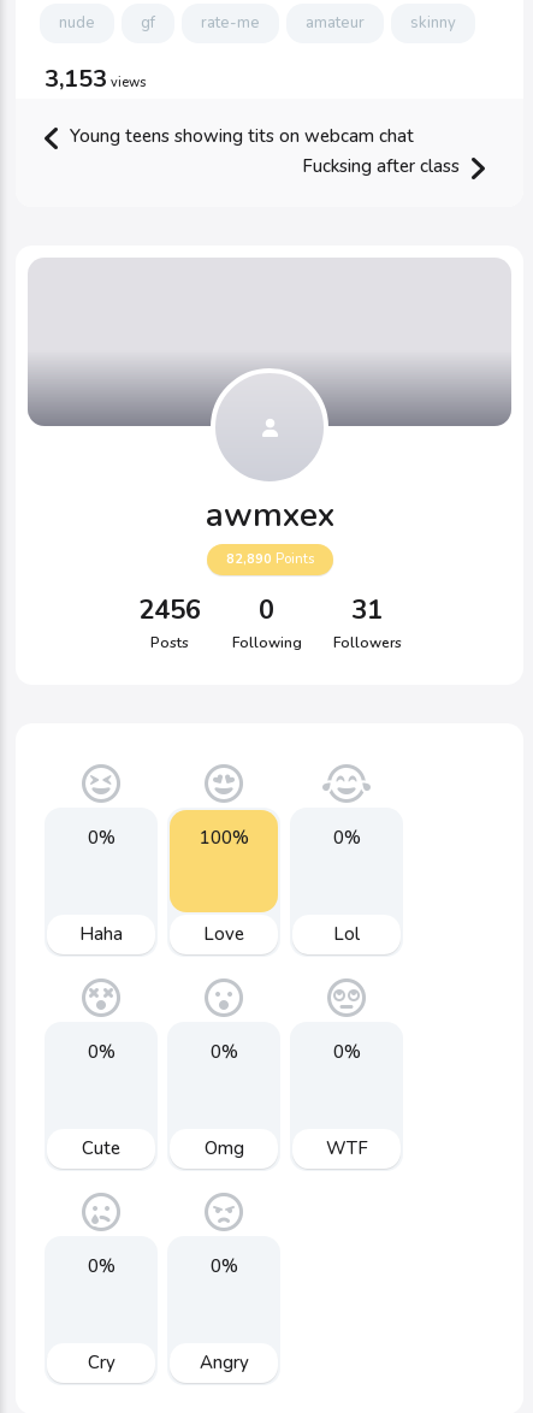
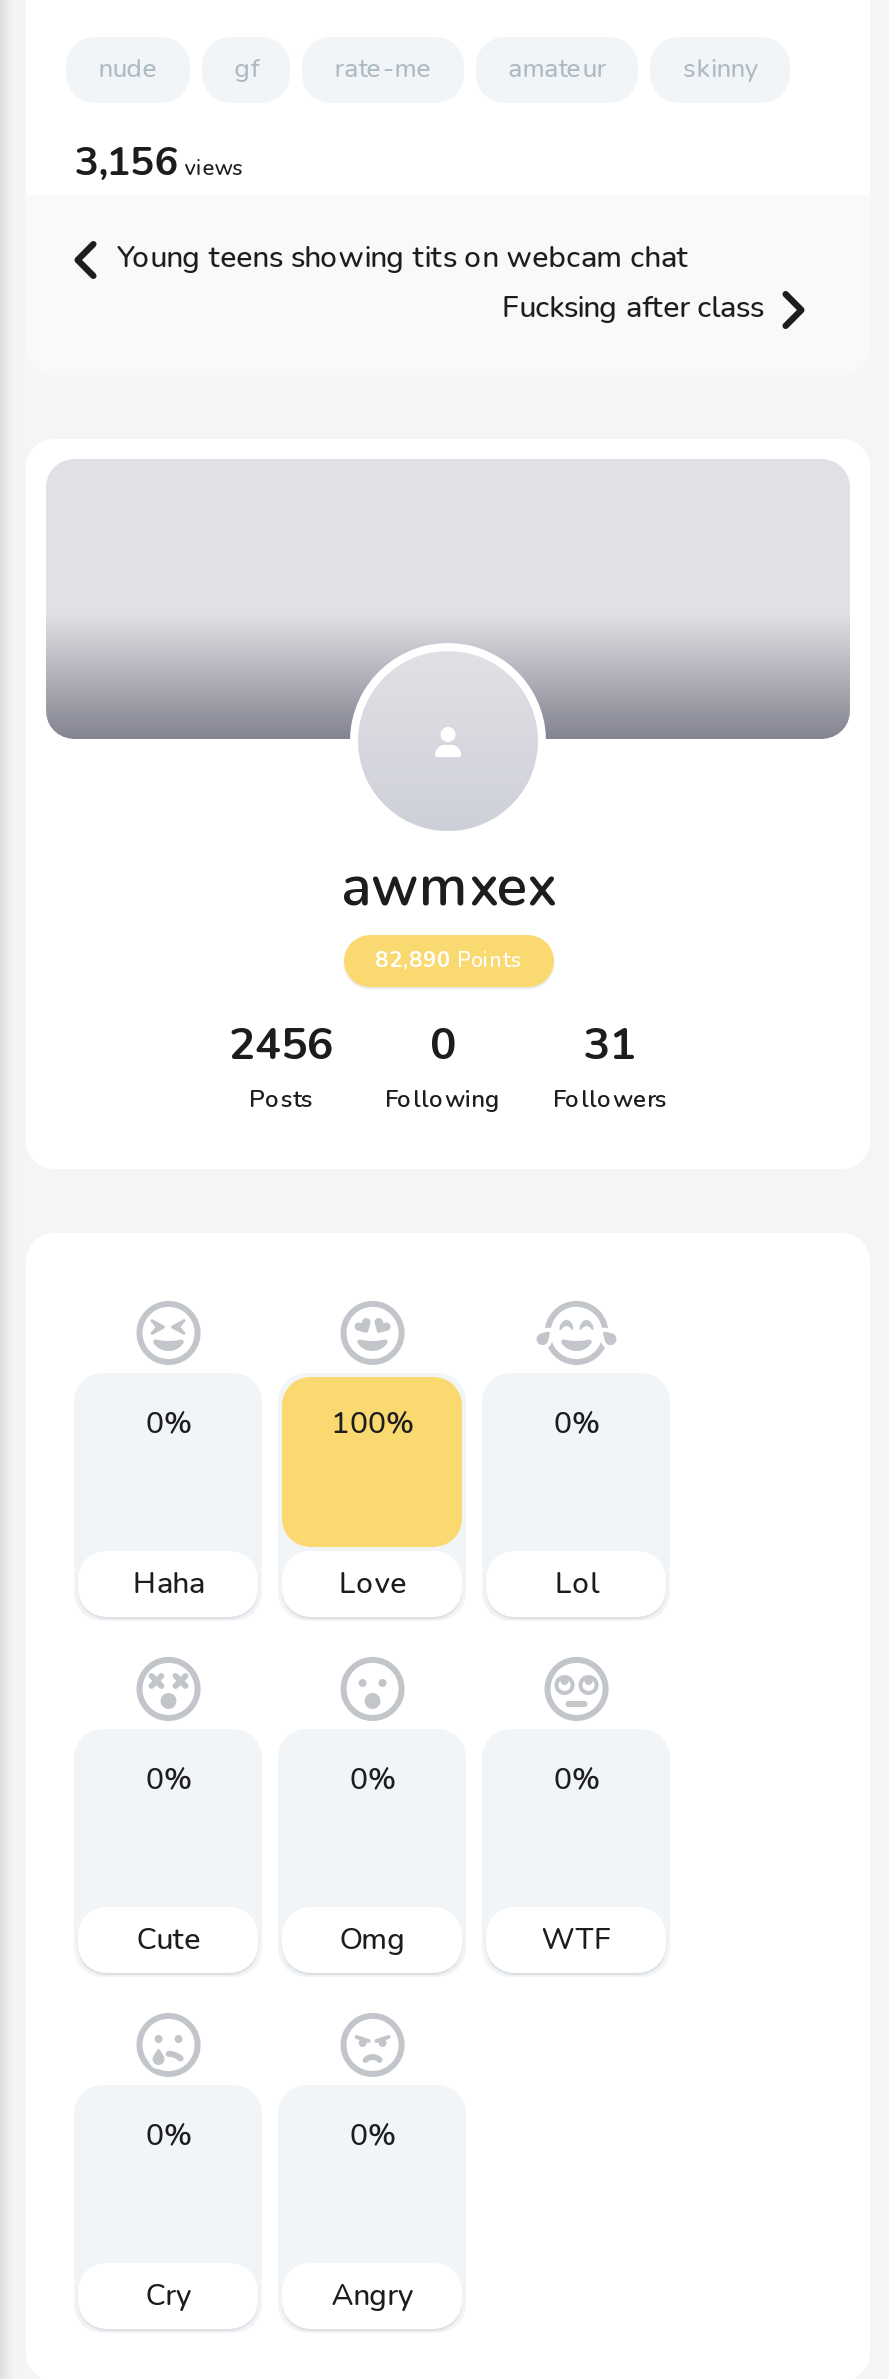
- 3,153views
+ 3,156views
